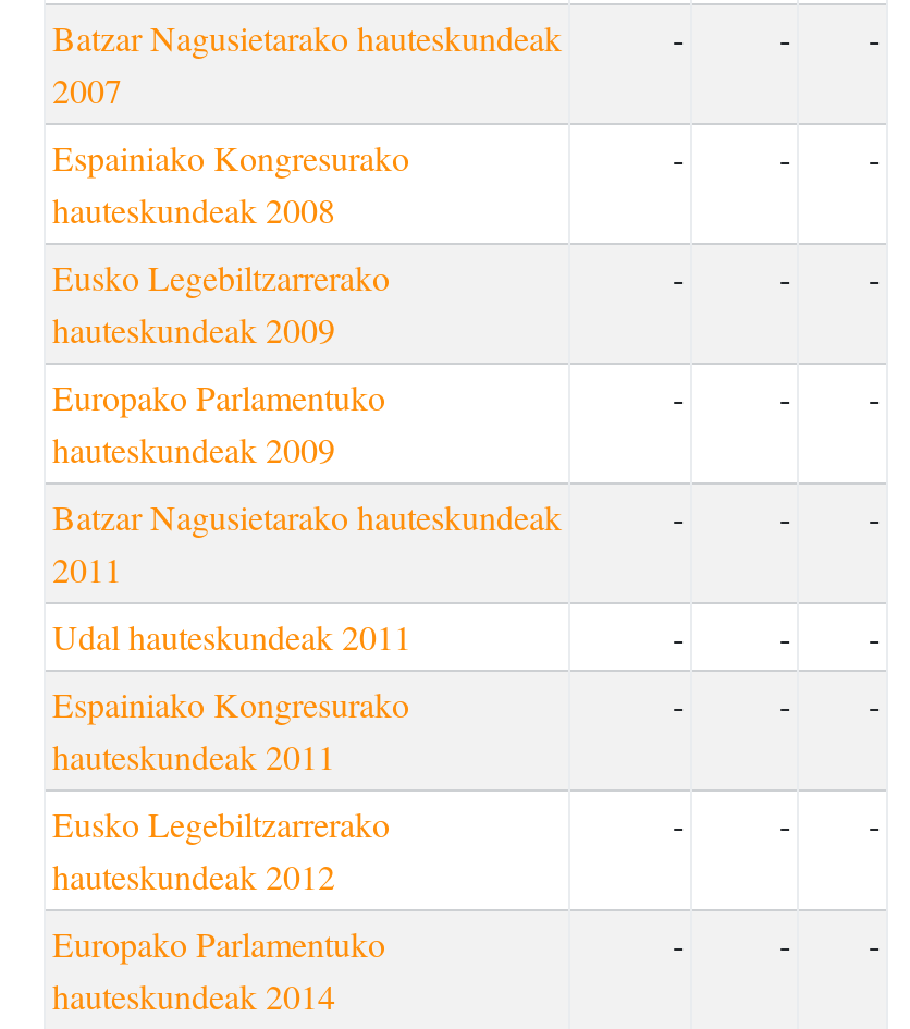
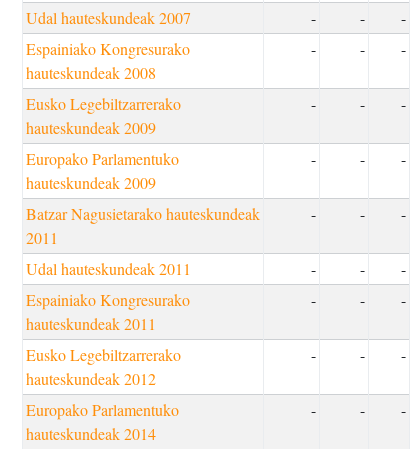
- Batzar Nagusietarako hauteskundeak
- 2007
+ Udal hauteskundeak 2007
